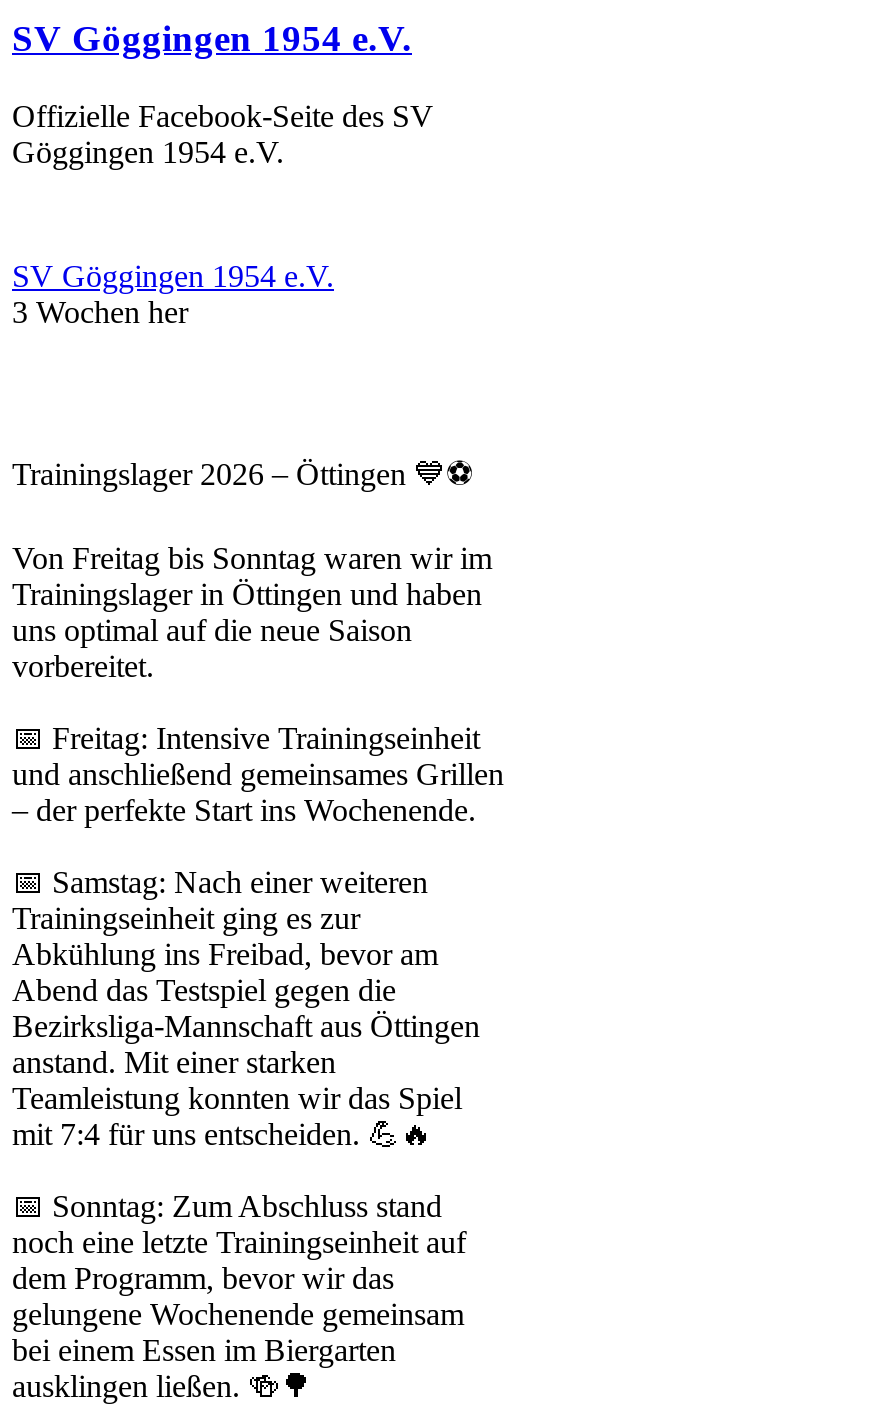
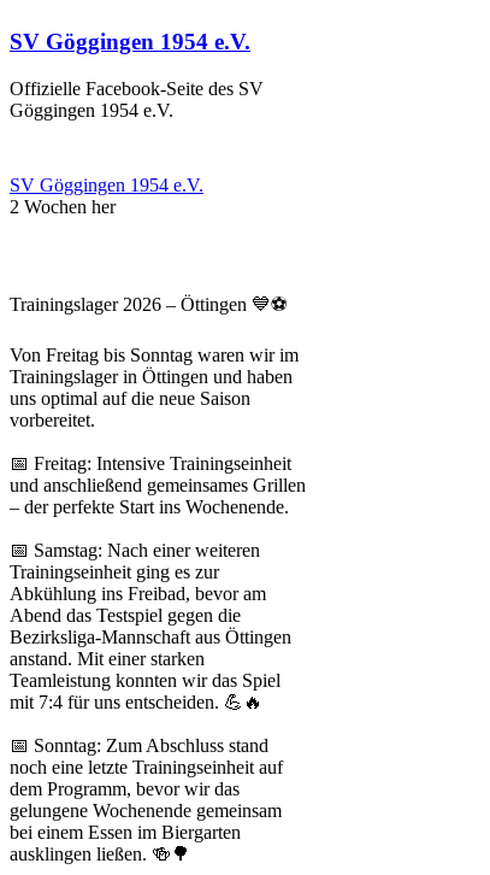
- 3 Wochen her
+ 2 Wochen her
